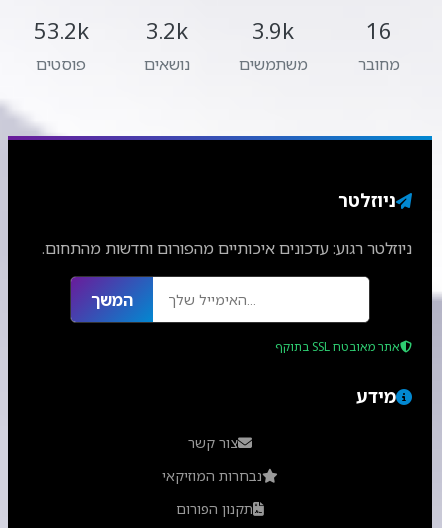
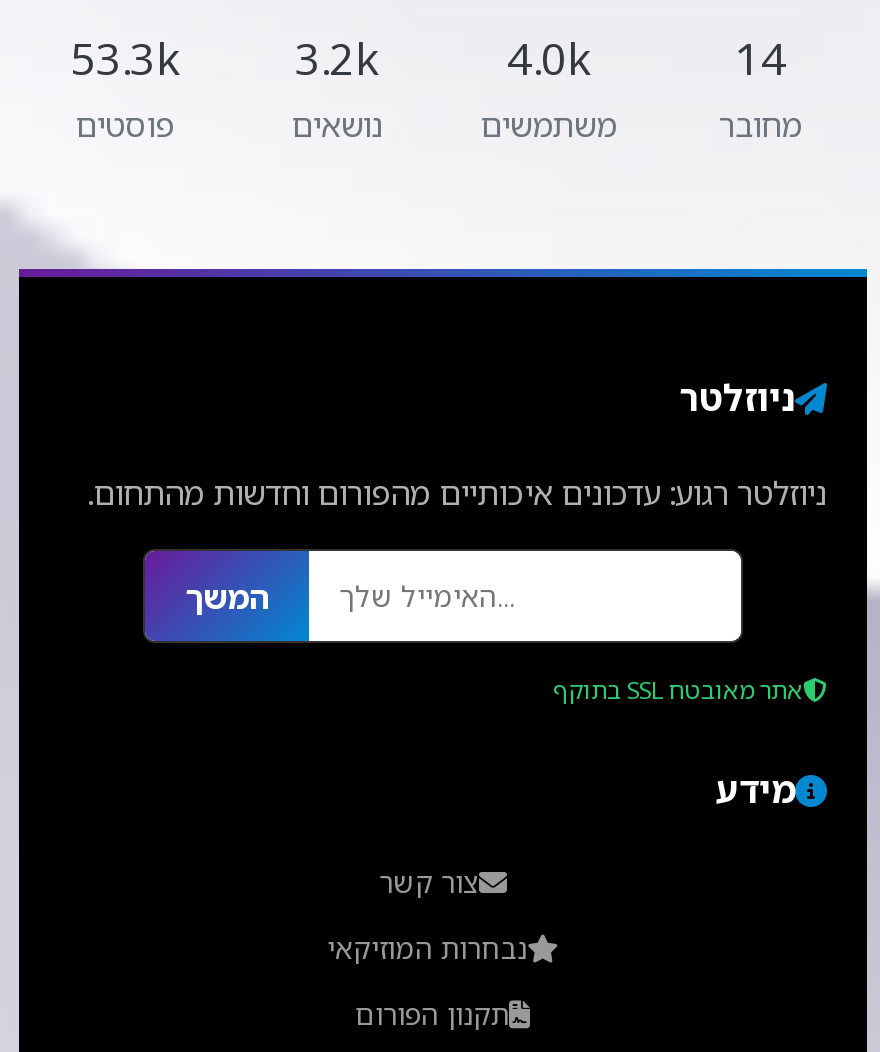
- 53.2k 3.2k
+ 53.3k 3.2k

- 3.9k
+ 4.0k

- 16
+ 14
